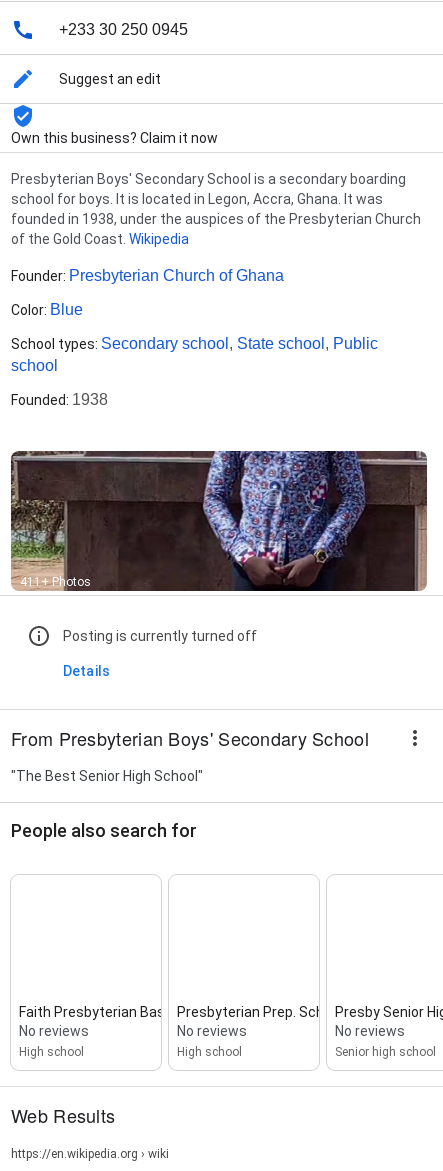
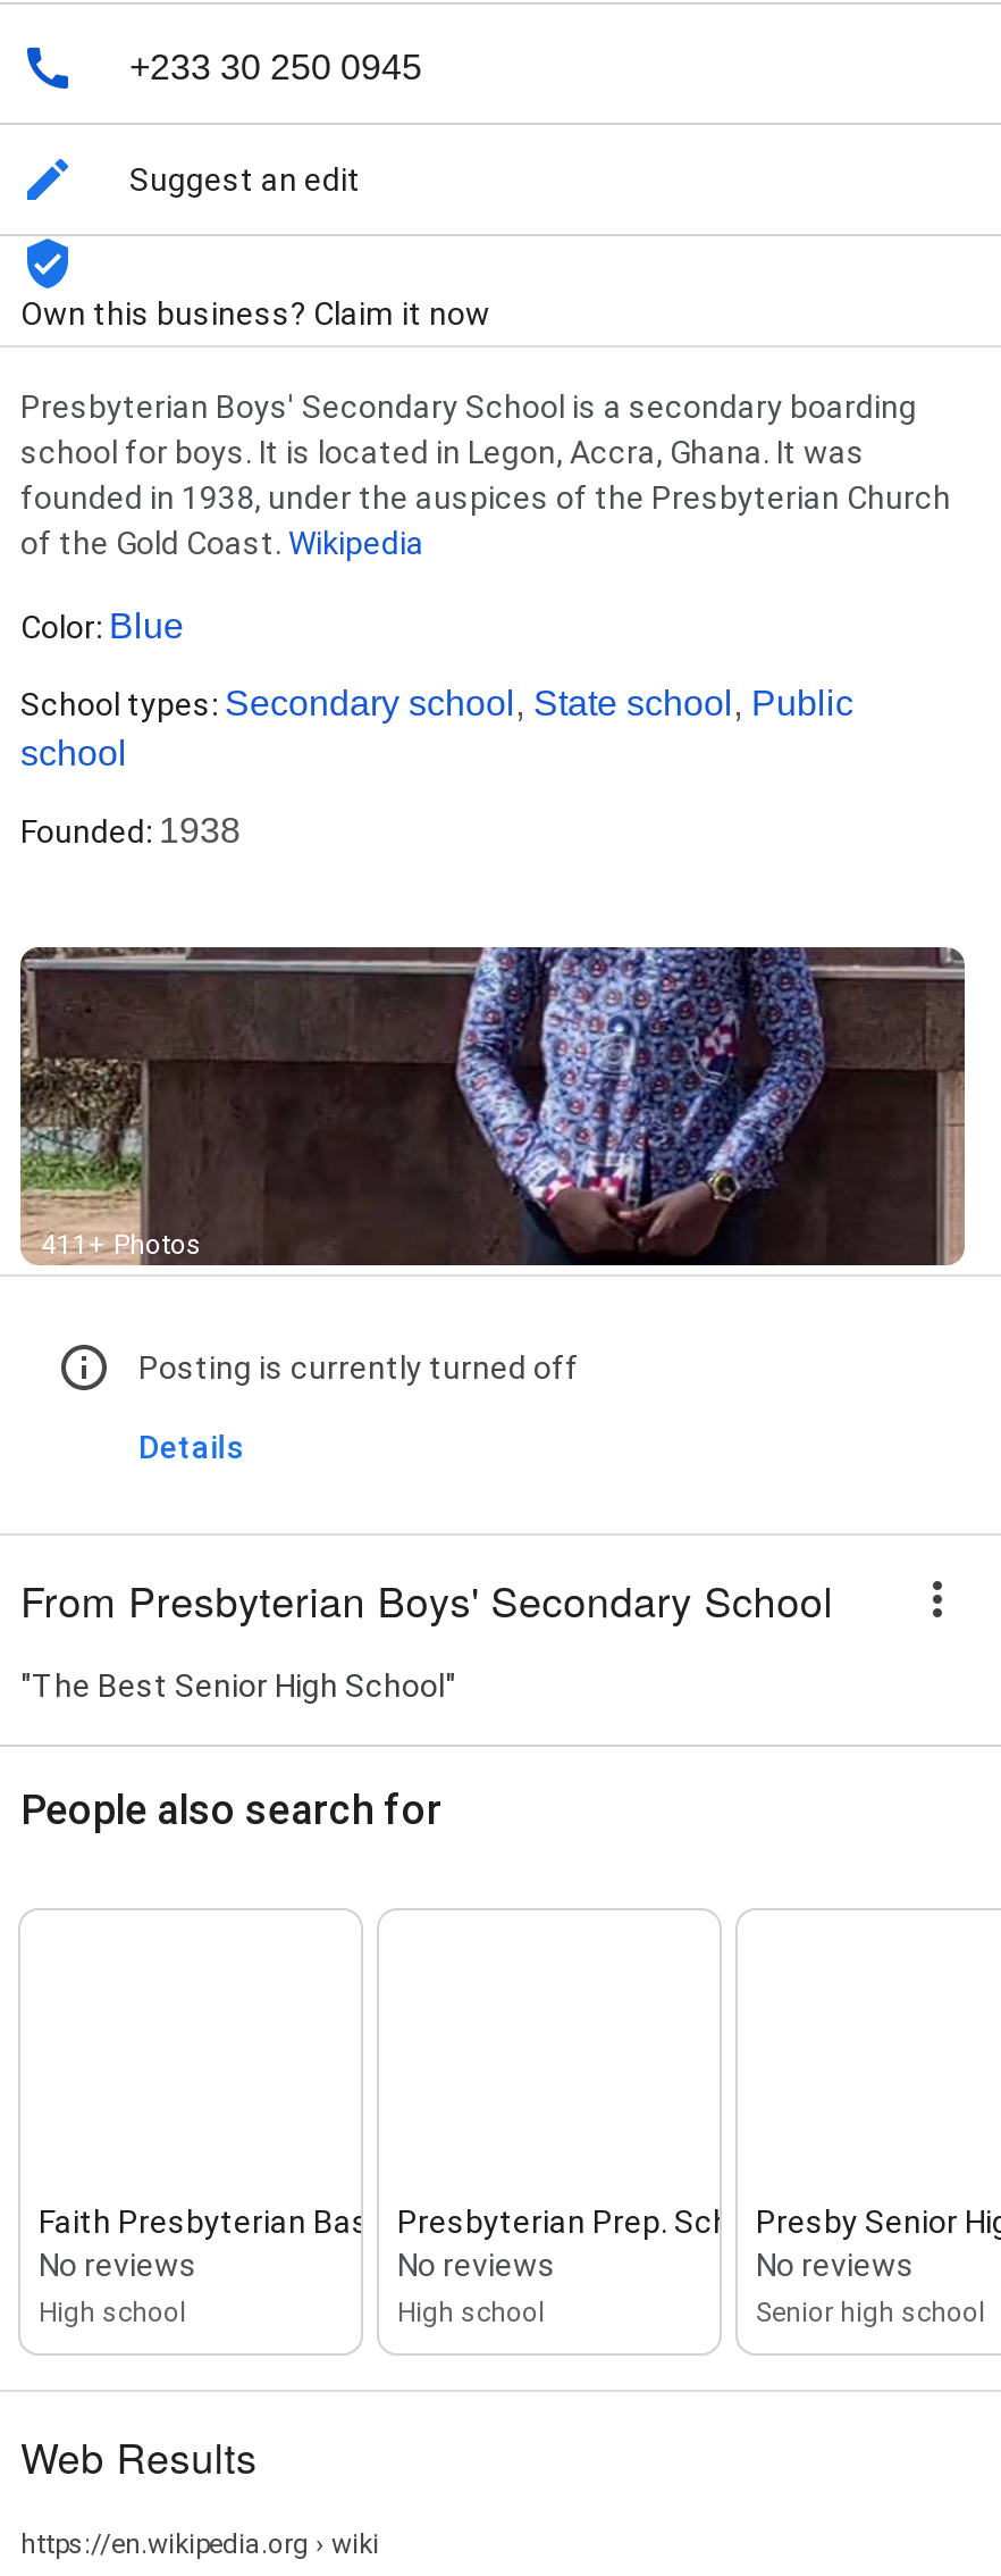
- Founder: Presbyterian Church of Ghana
